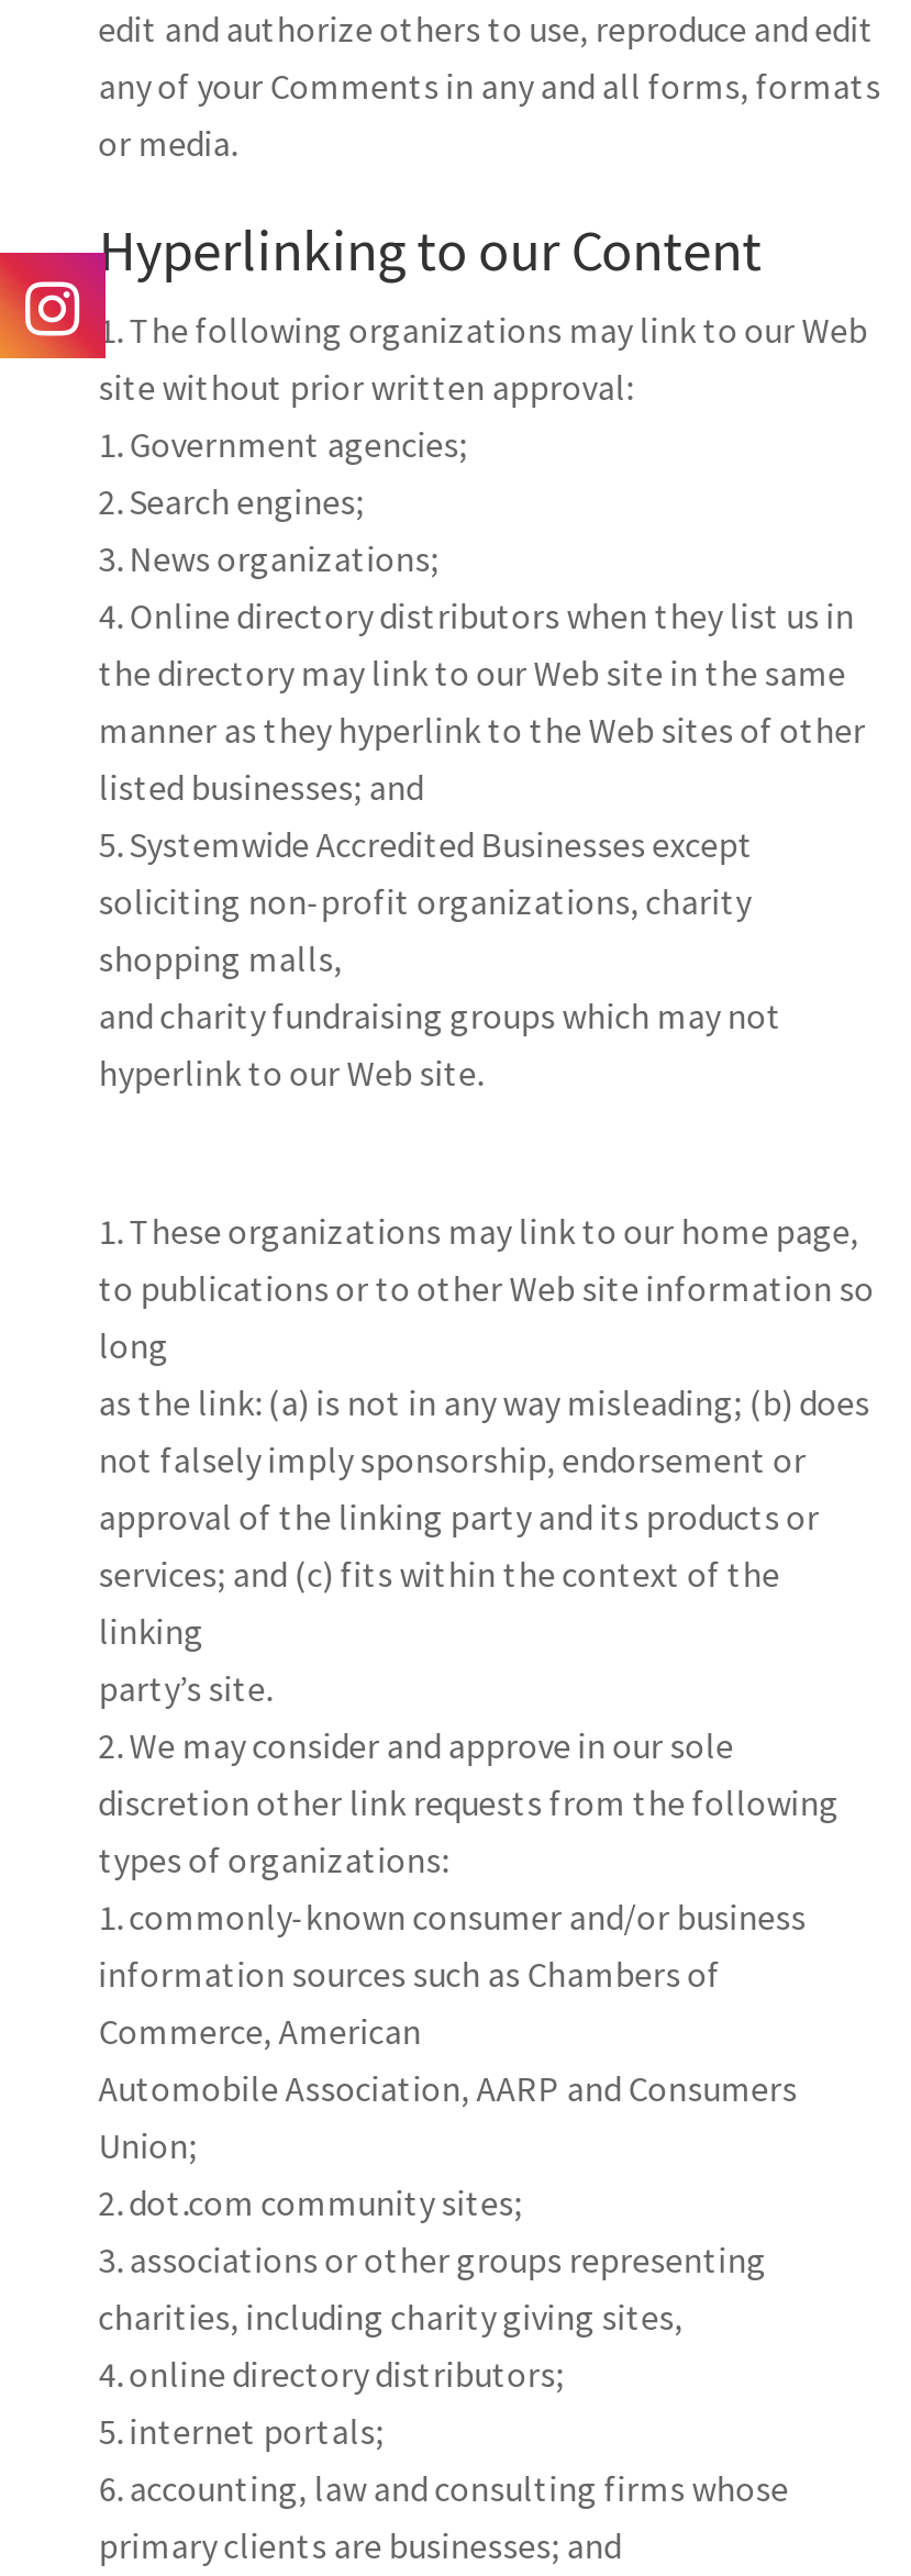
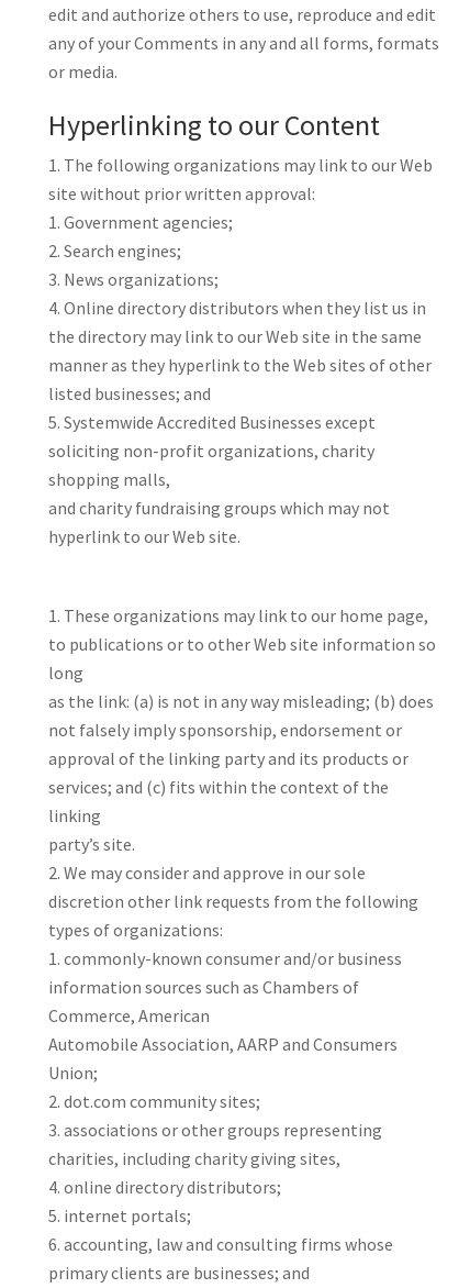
- [image]
